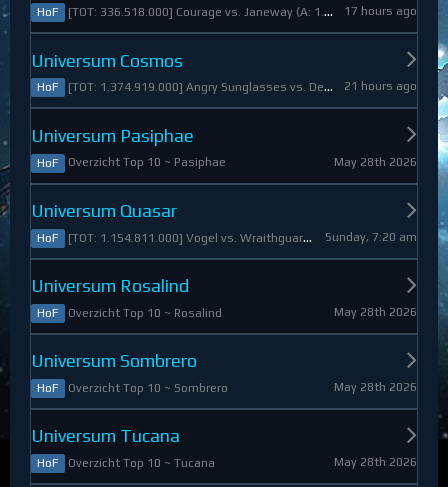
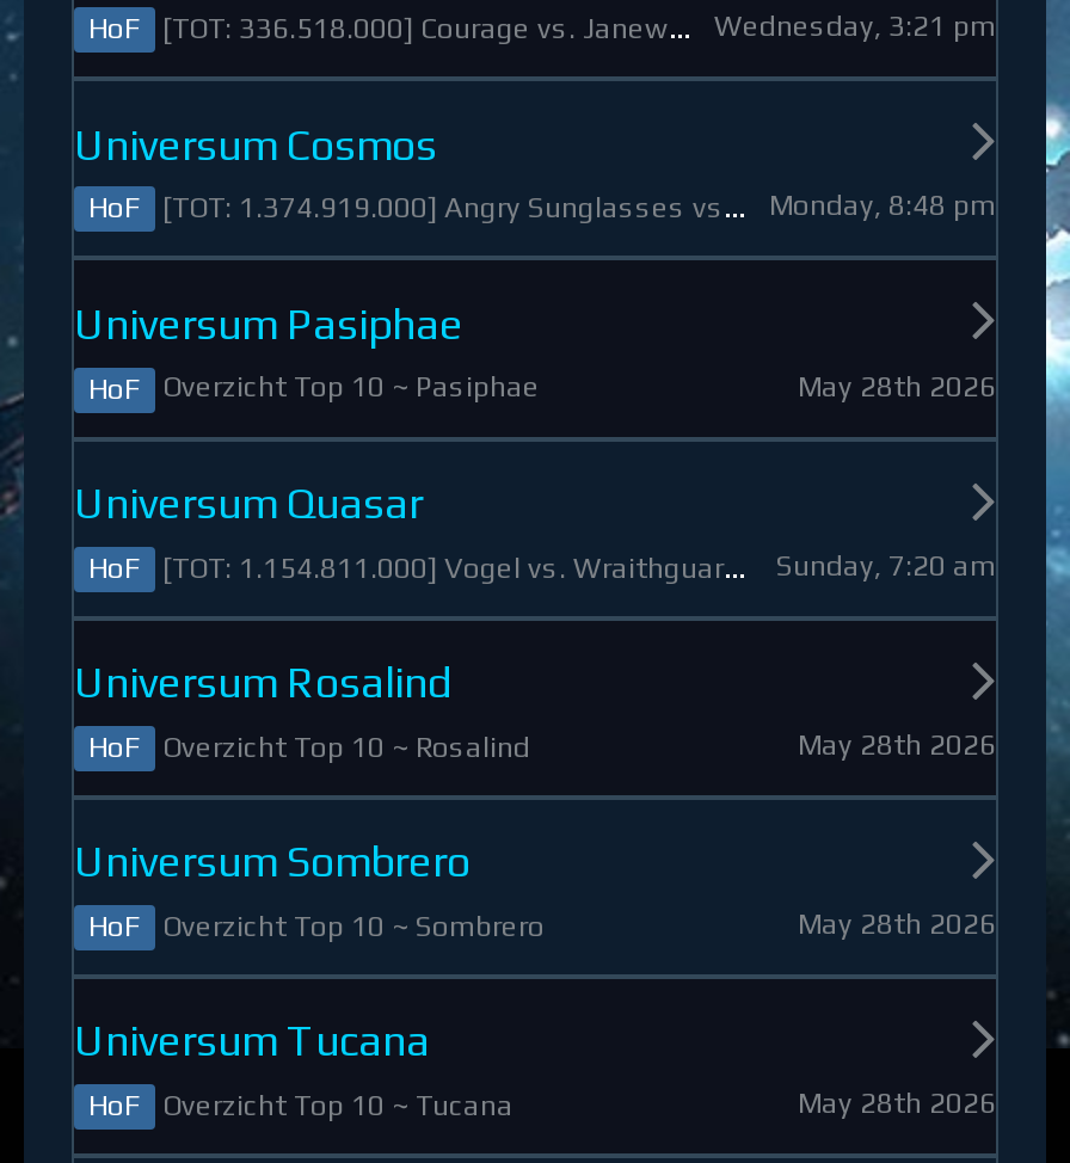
- 17 hours ago
+ Wednesday, 3:21 pm

- 21 hours ago
+ Monday, 8:48 pm
